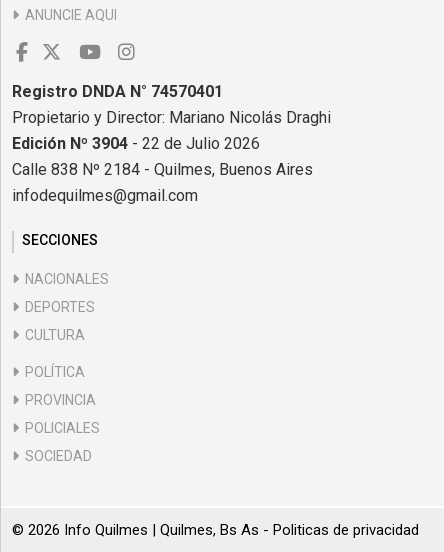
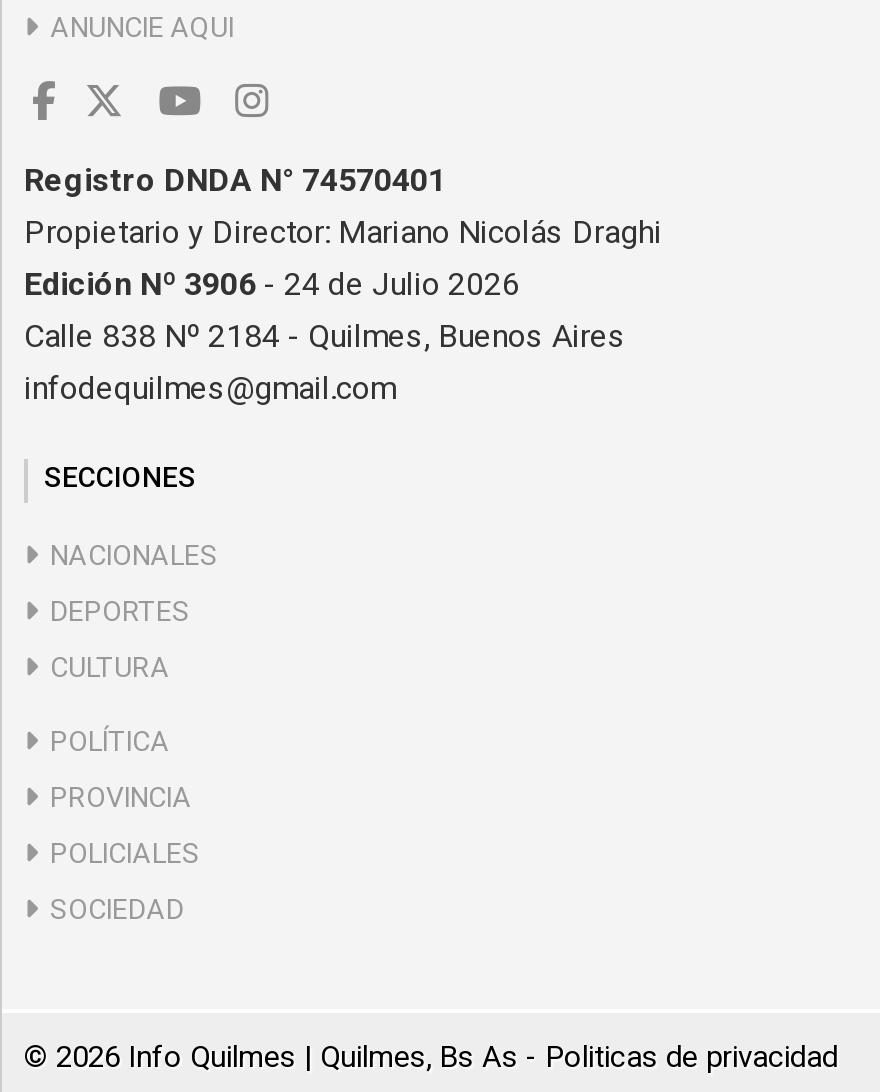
- Edición Nº 3904 - 22 de Julio 2026
+ Edición Nº 3906 - 24 de Julio 2026
